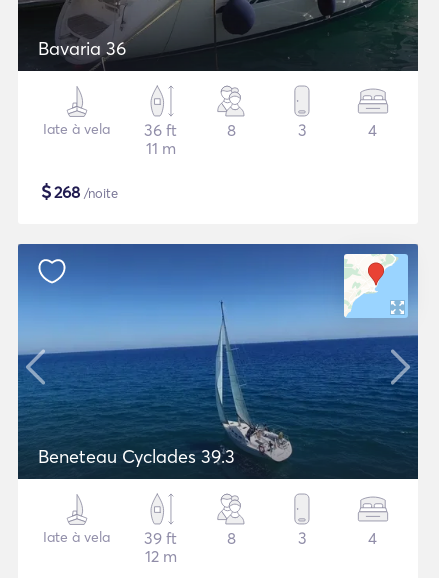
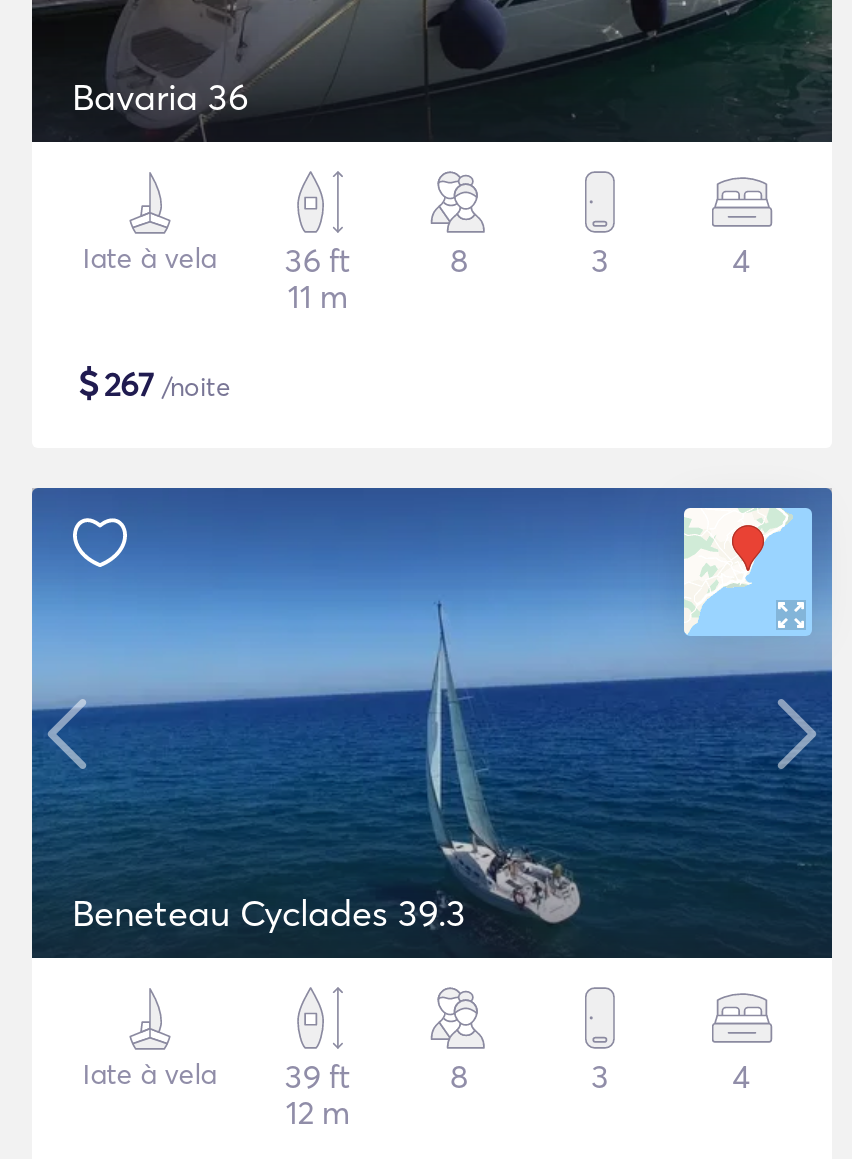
- $268 /noite
+ $267 /noite
